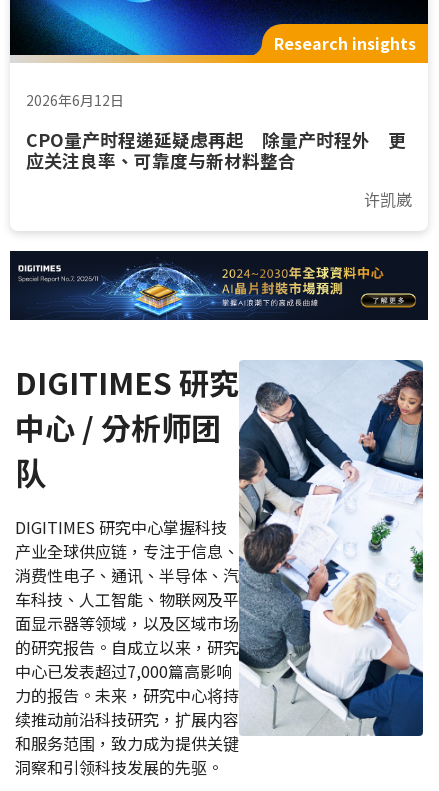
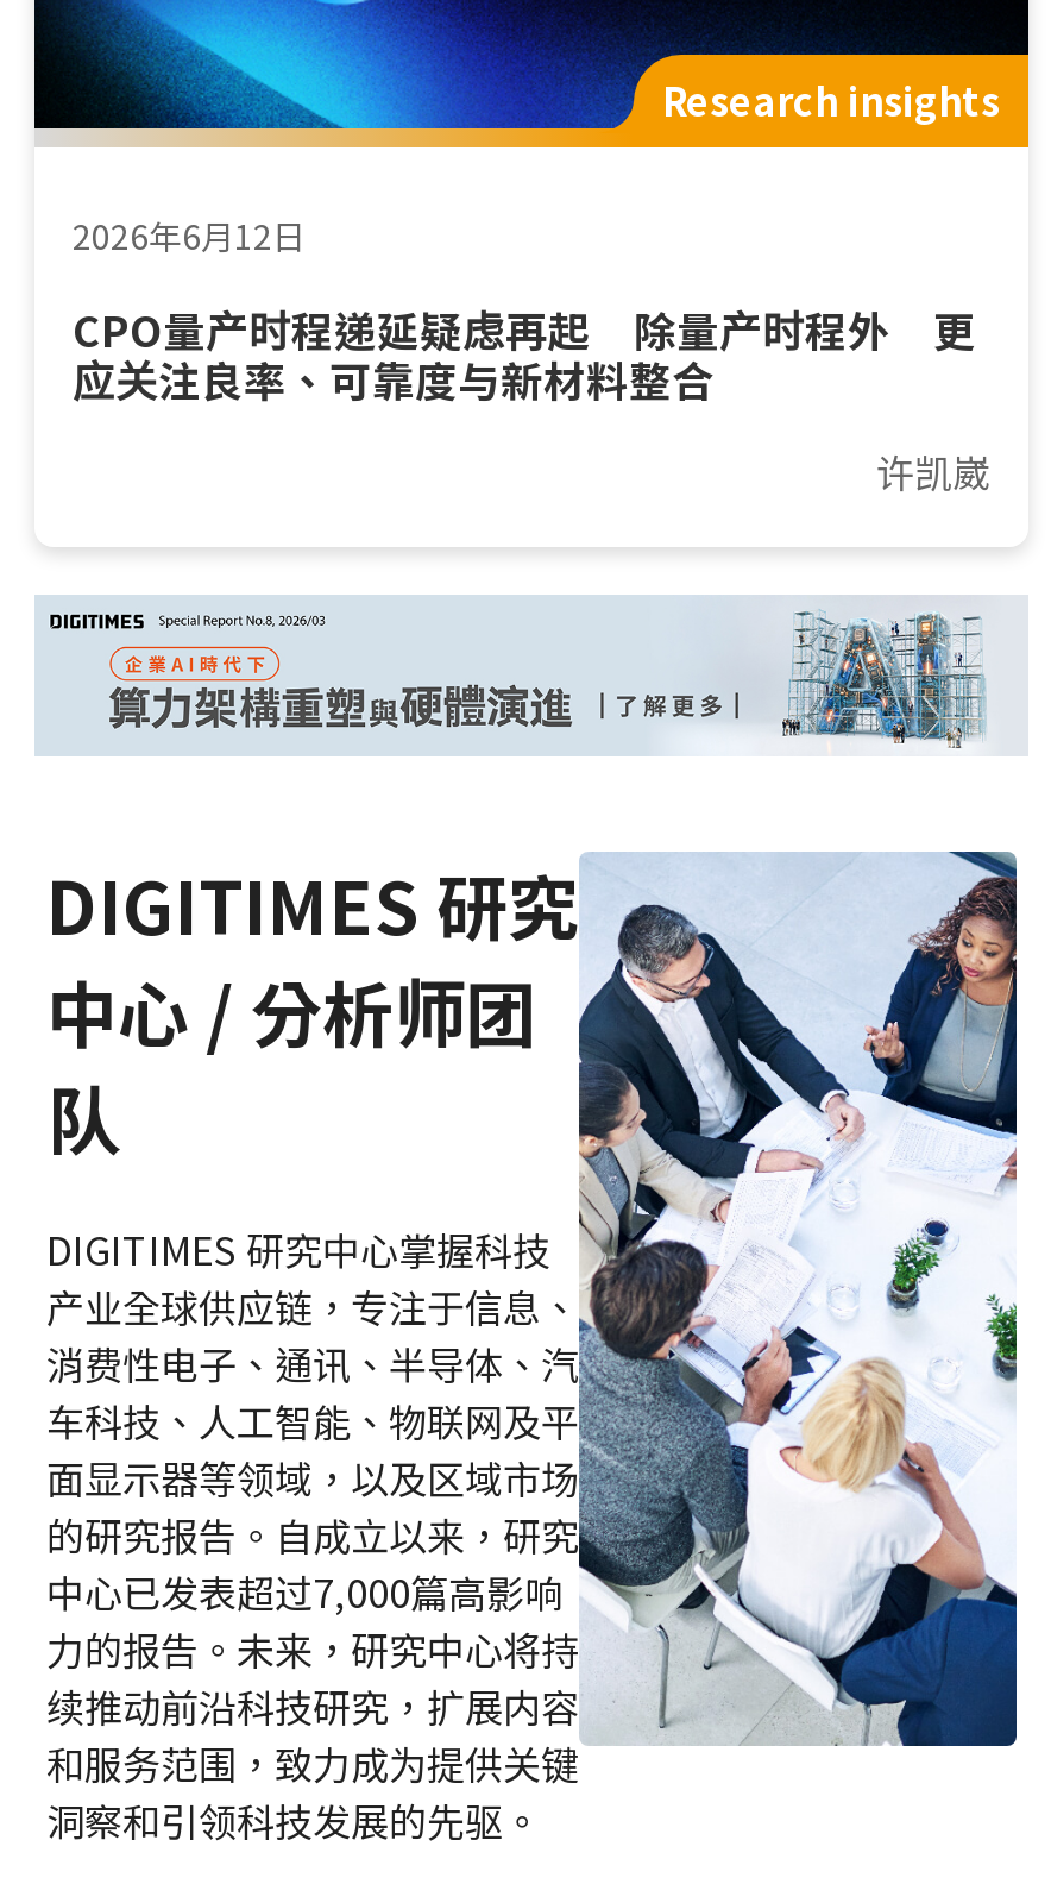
- [image]
+ [image]
